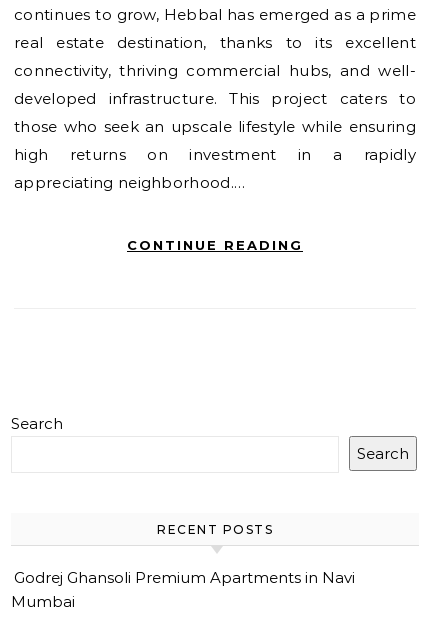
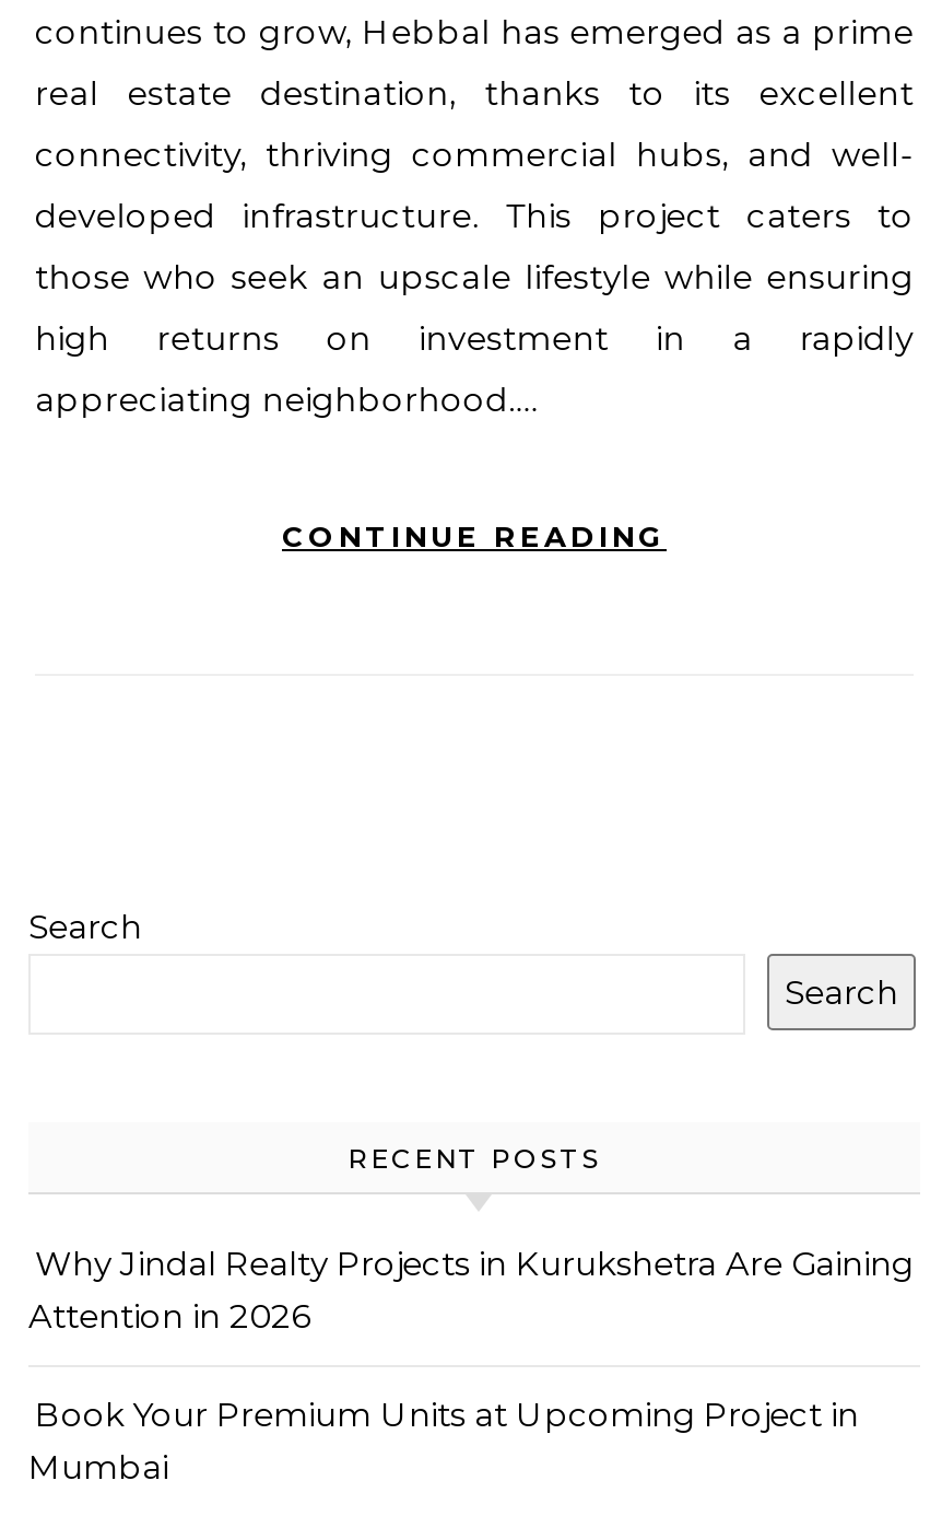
- Godrej Ghansoli Premium Apartments in Navi
+ Why Jindal Realty Projects in Kurukshetra Are Gaining
+ Attention in 2026
+ Book Your Premium Units at Upcoming Project in
